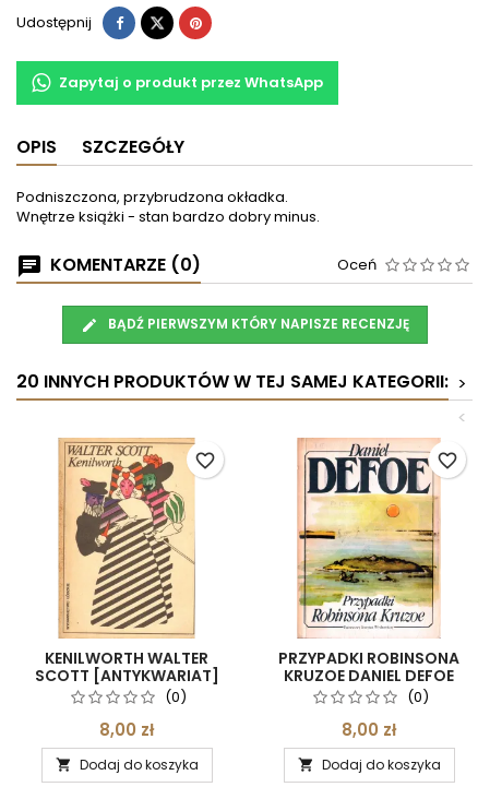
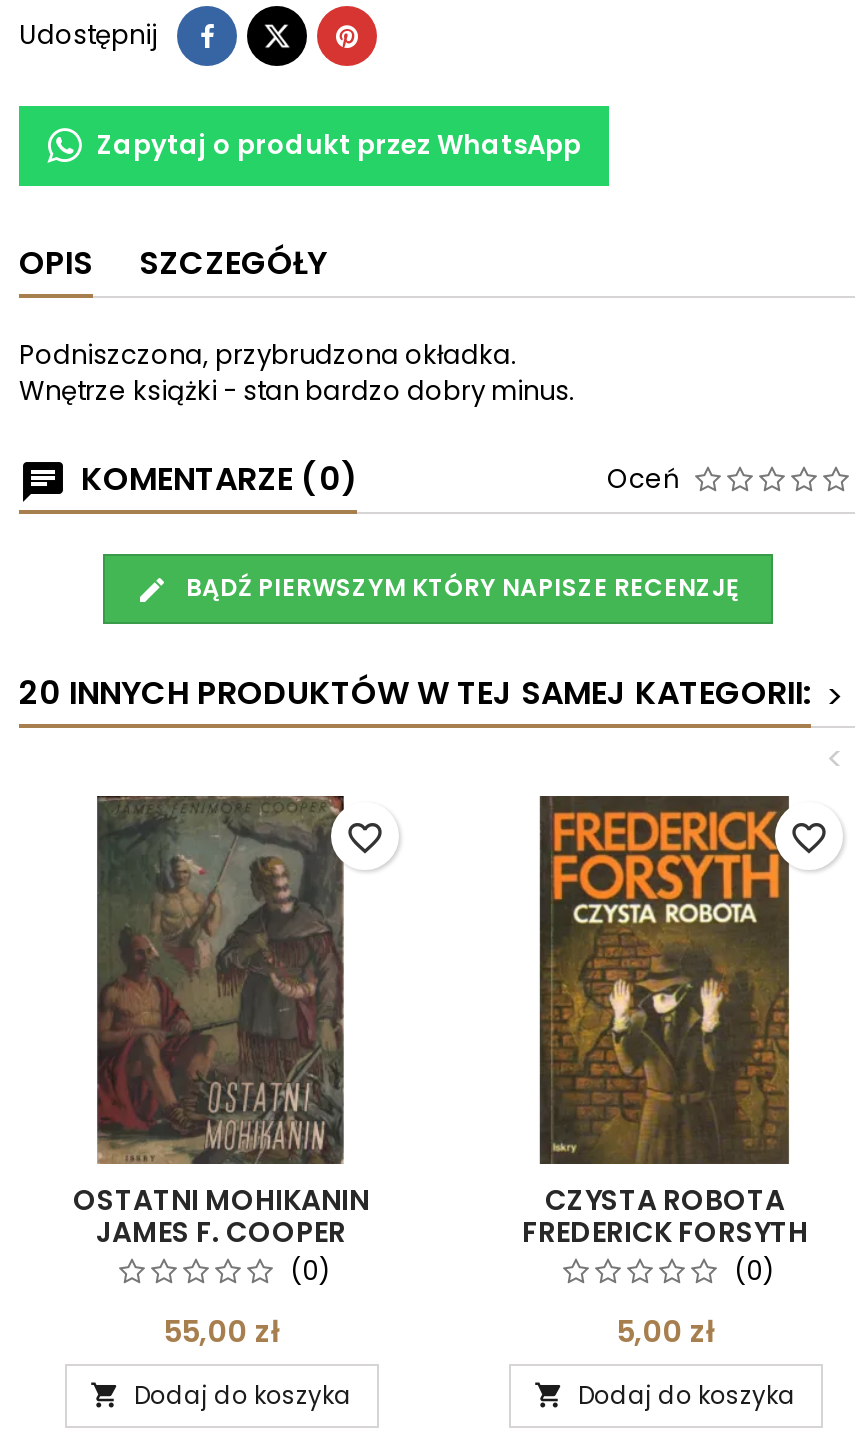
- [image]
- KENILWORTH WALTER
- SCOTT [ANTYKWARIAT]
+ [image]
+ OSTATNI MOHIKANIN
+ JAMES F. COOPER

- [image]
- PRZYPADKI ROBINSONA
- KRUZOE DANIEL DEFOE
+ [image]
+ CZYSTA ROBOTA
+ FREDERICK FORSYTH

- 8,00 zł
+ 55,00 zł

- 8,00 zł
+ 5,00 zł
